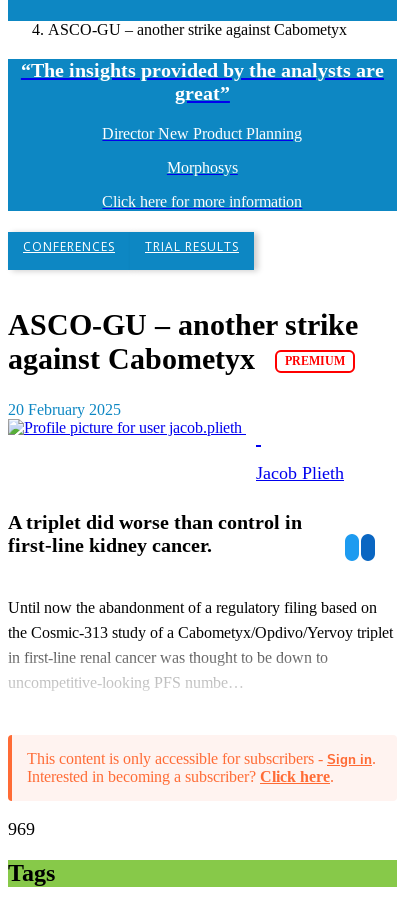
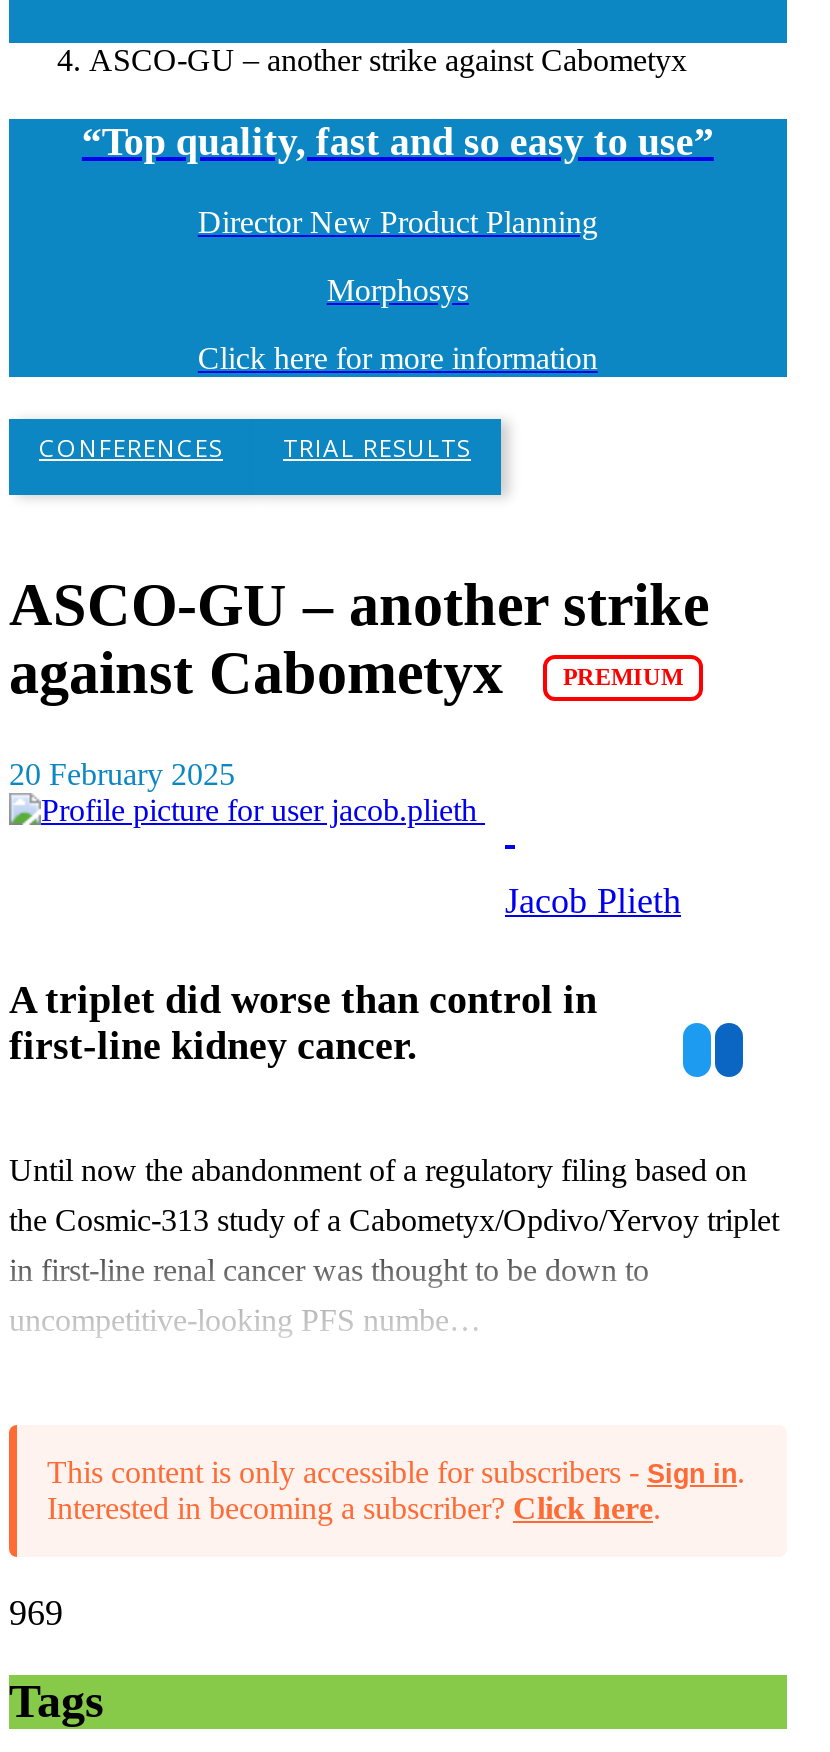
- “The insights provided by the analysts are
- great”
+ “Top quality, fast and so easy to use”
